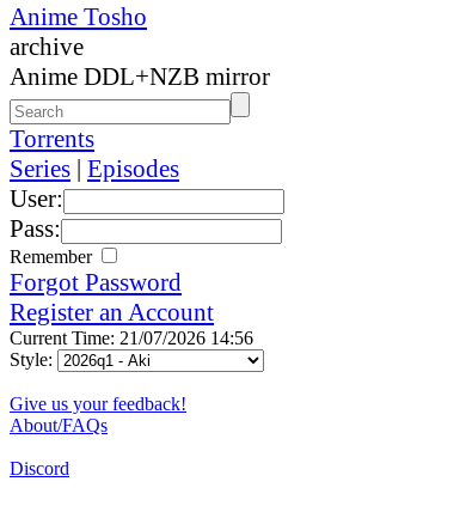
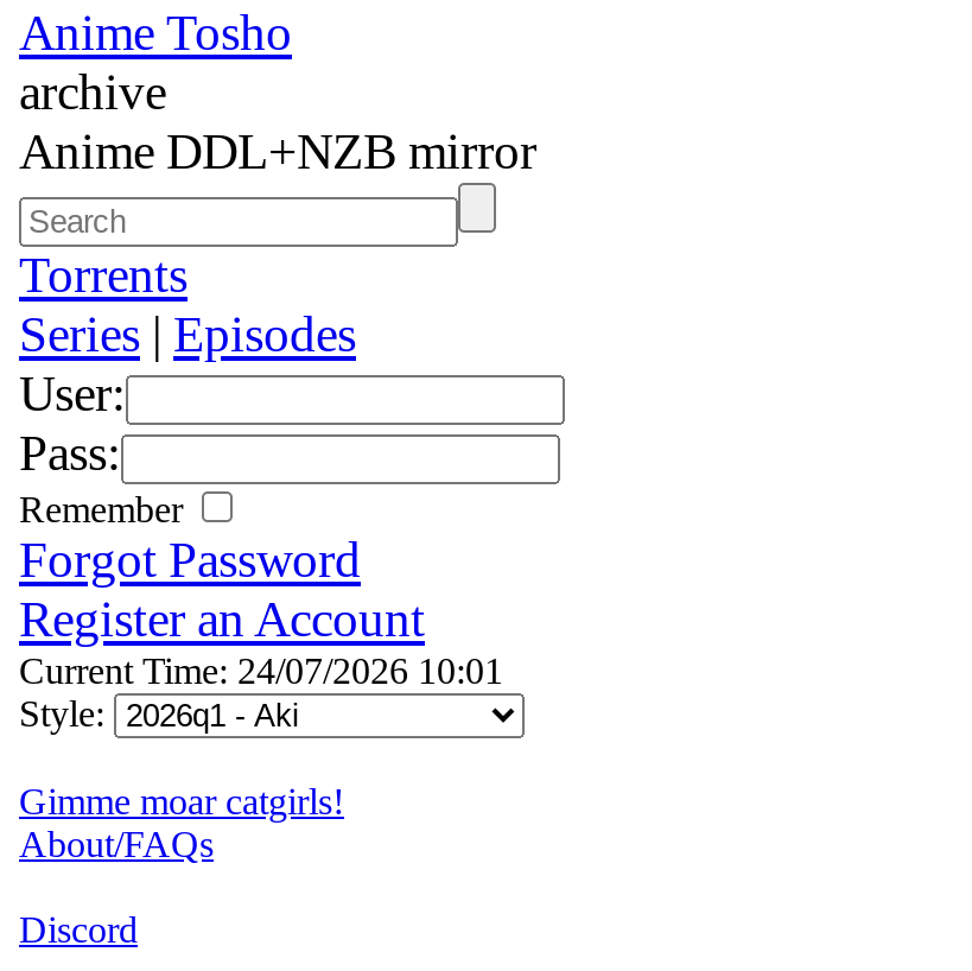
- Current Time: 21/07/2026 14:56
+ Current Time: 24/07/2026 10:01

- Give us your feedback!
+ Gimme moar catgirls!
